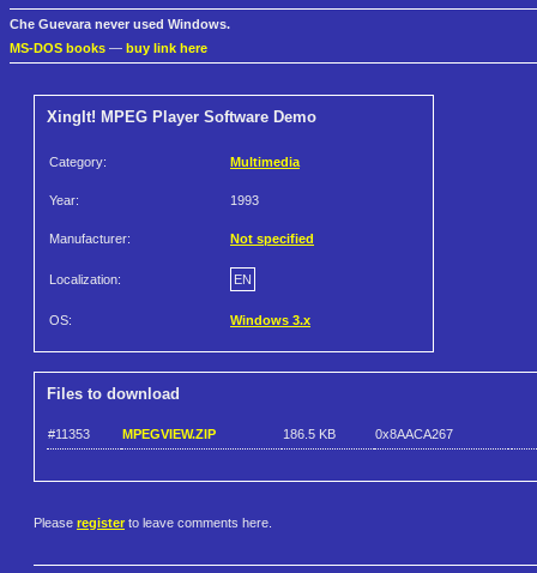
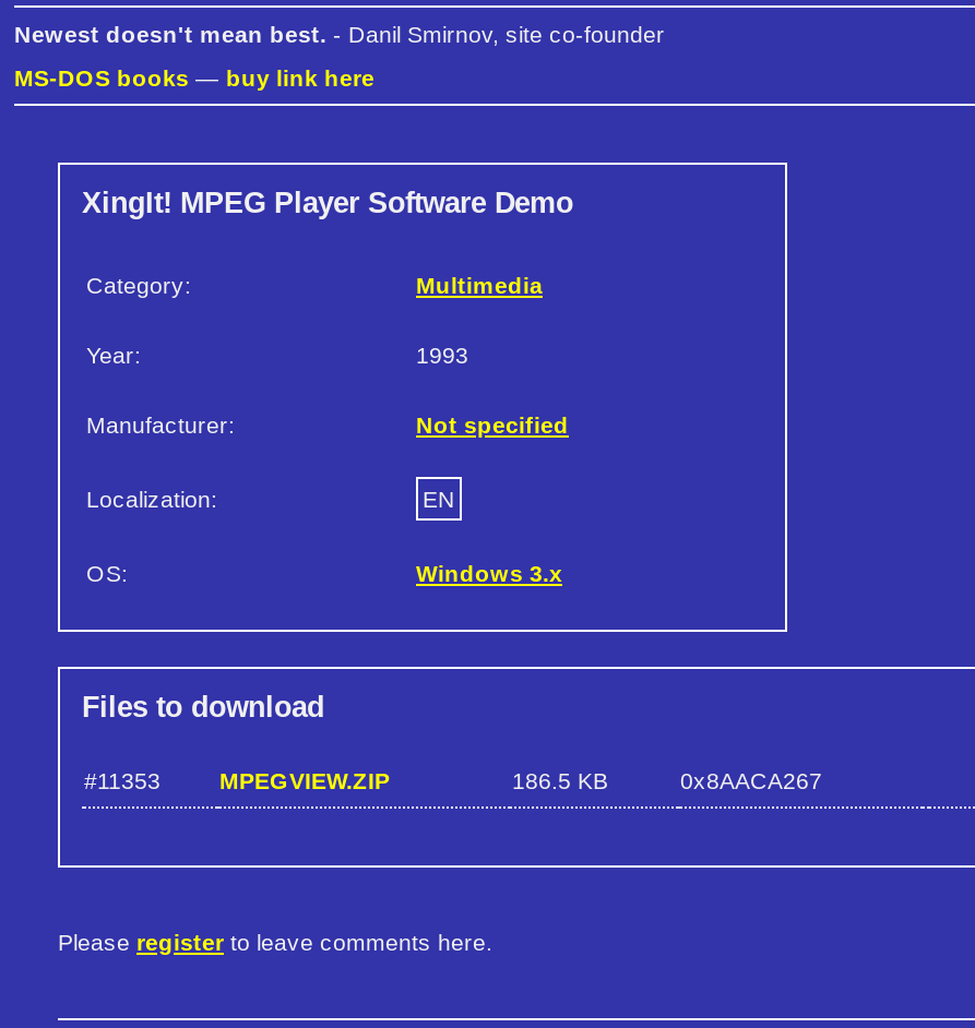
- Che Guevara never used Windows.
+ Newest doesn't mean best. - Danil Smirnov, site co-founder
